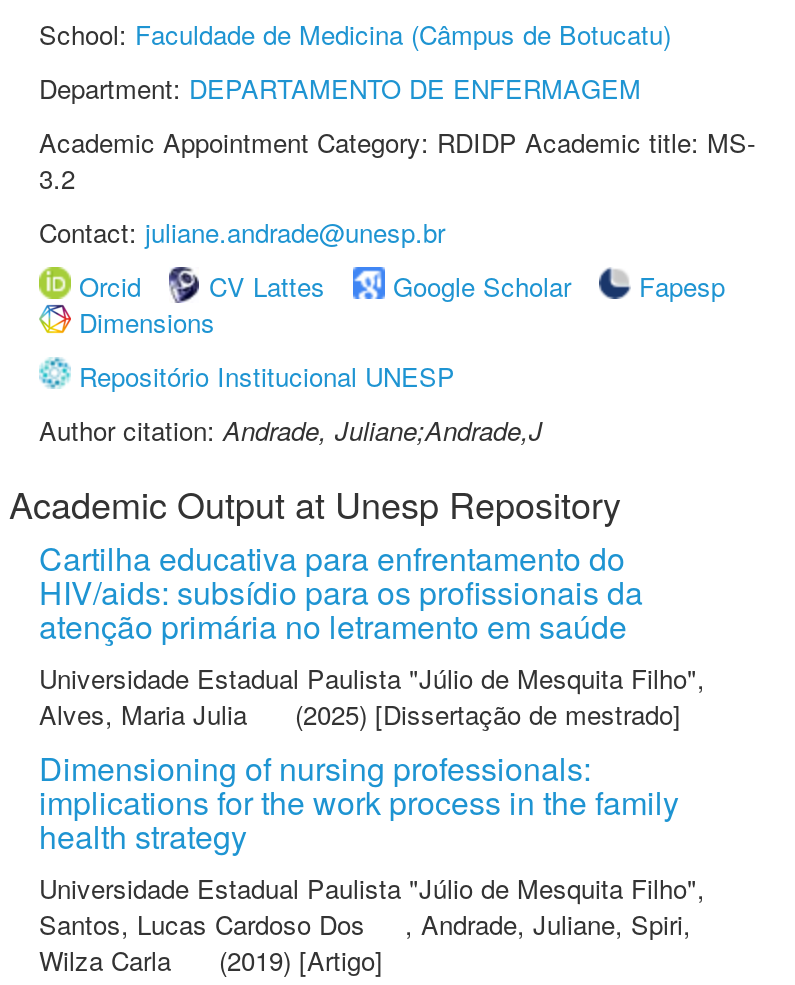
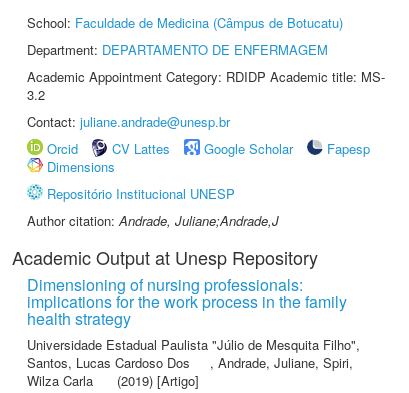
- Cartilha educativa para enfrentamento do
- HIV/aids: subsídio para os profissionais da
- atenção primária no letramento em saúde
- Universidade Estadual Paulista "Júlio de Mesquita Filho",
- Alves, Maria Julia
- (2025) [Dissertação de mestrado]
